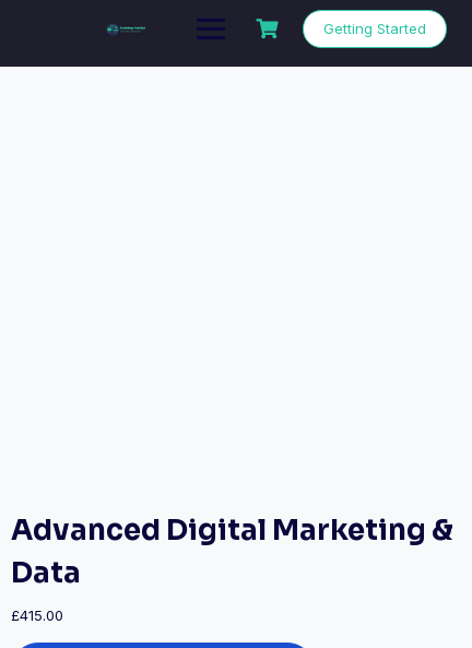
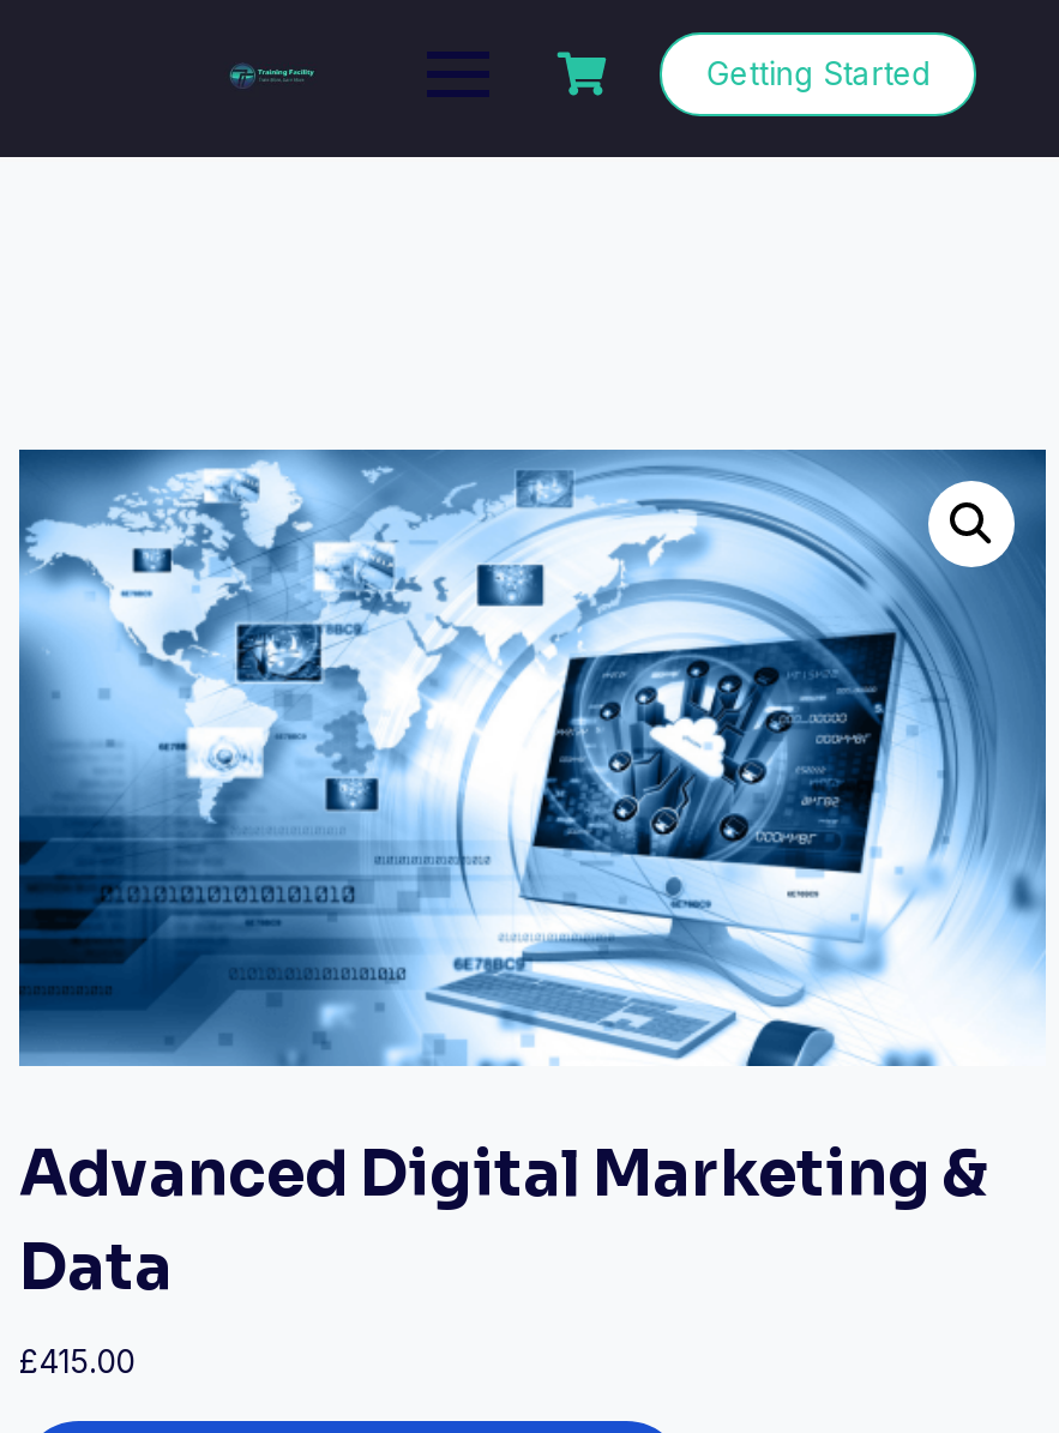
+ [image]
